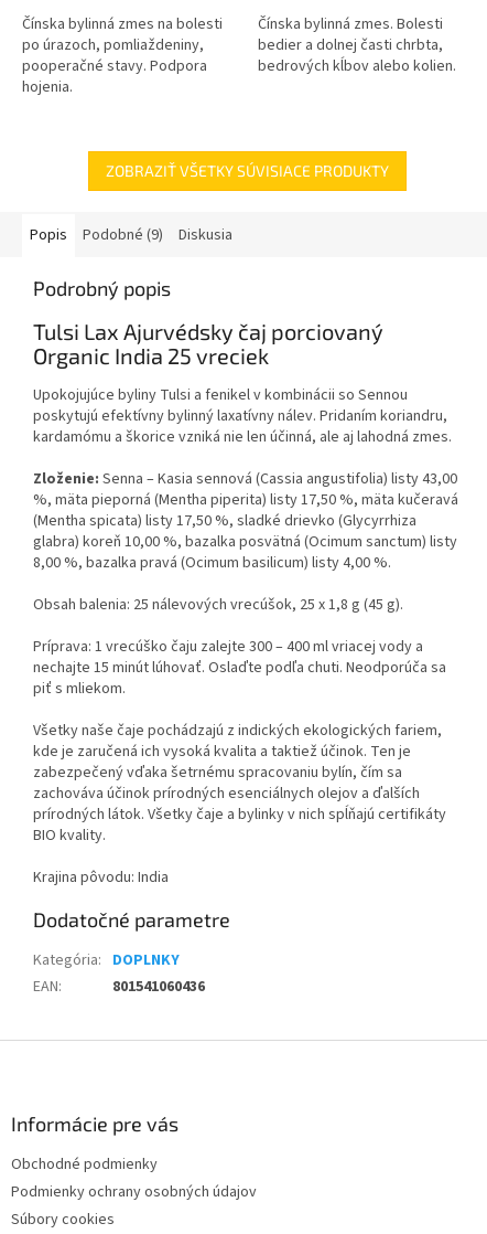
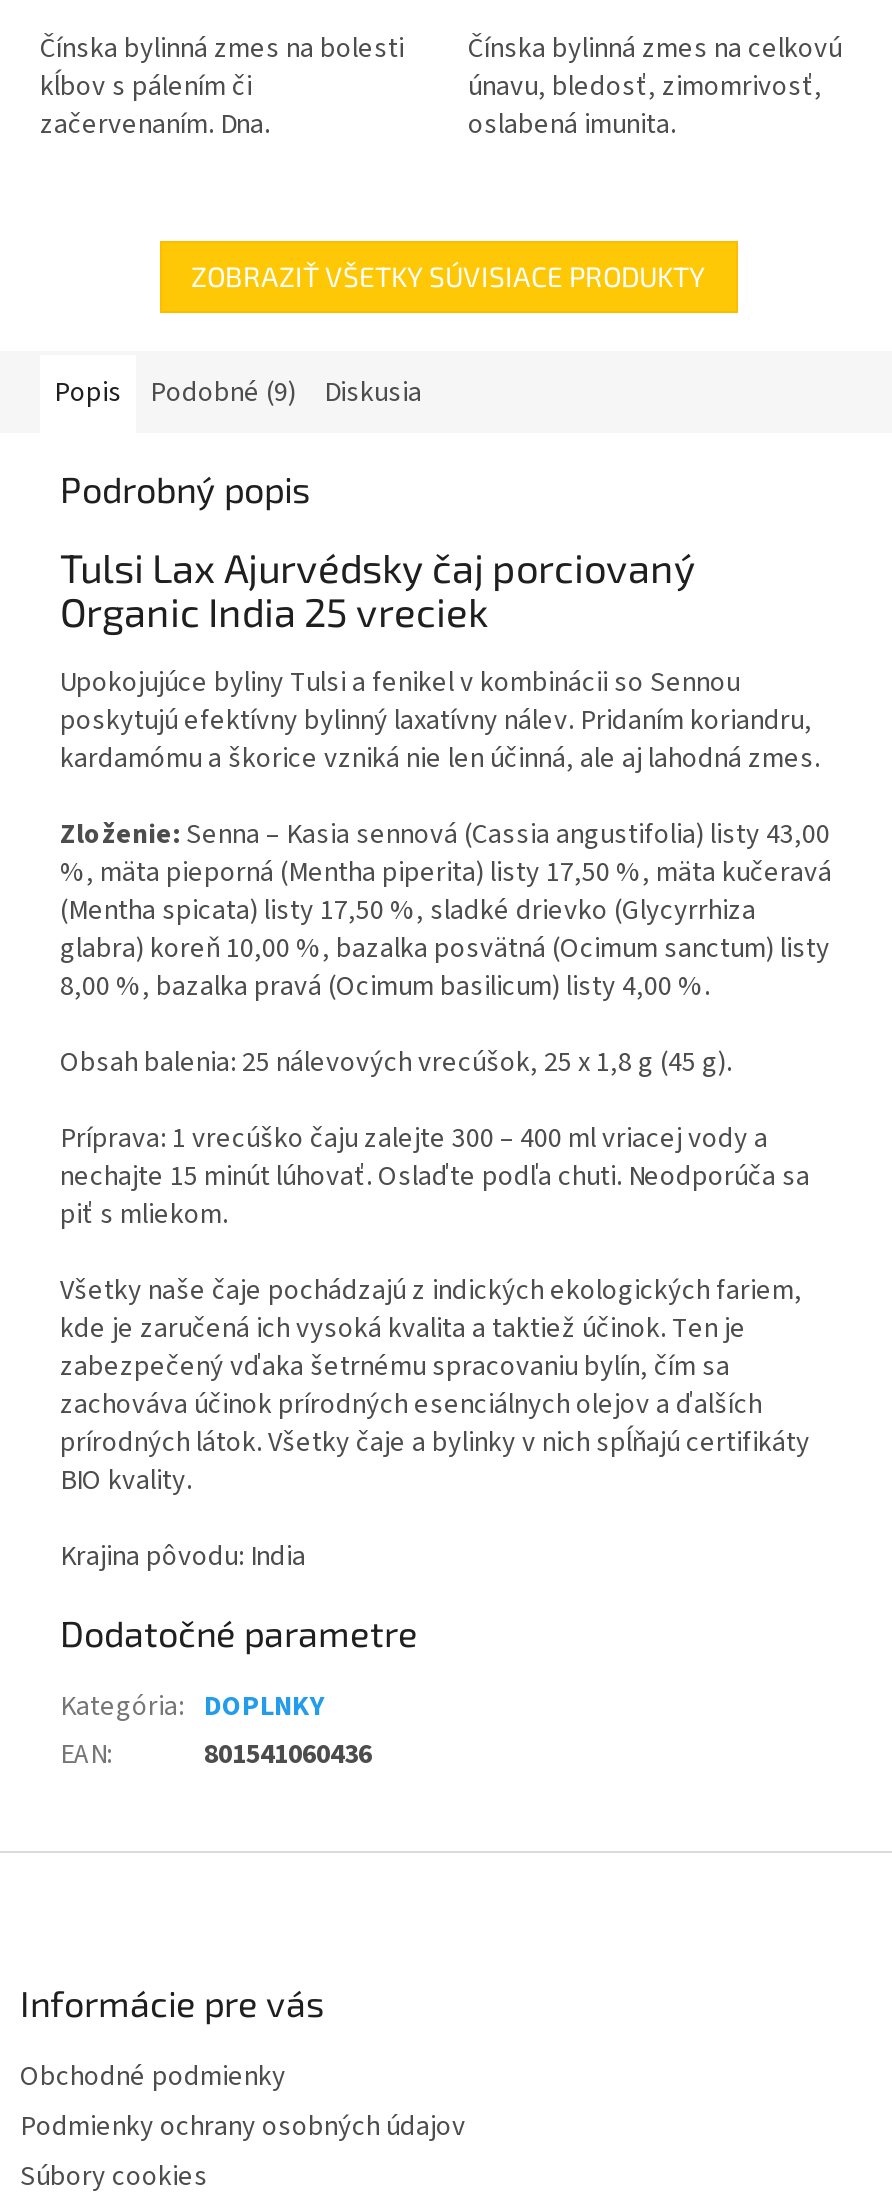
- Čínska bylinná zmes. Bolesti
- bedier a dolnej časti chrbta,
- bedrových kĺbov alebo kolien.
+ Čínska bylinná zmes na celkovú
+ únavu, bledosť, zimomrivosť,
+ oslabená imunita.

- po úrazoch, pomliaždeniny,
- pooperačné stavy. Podpora
- hojenia.
+ kĺbov s pálením či
+ začervenaním. Dna.
